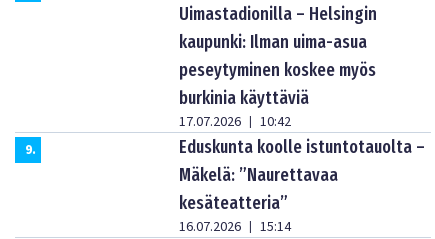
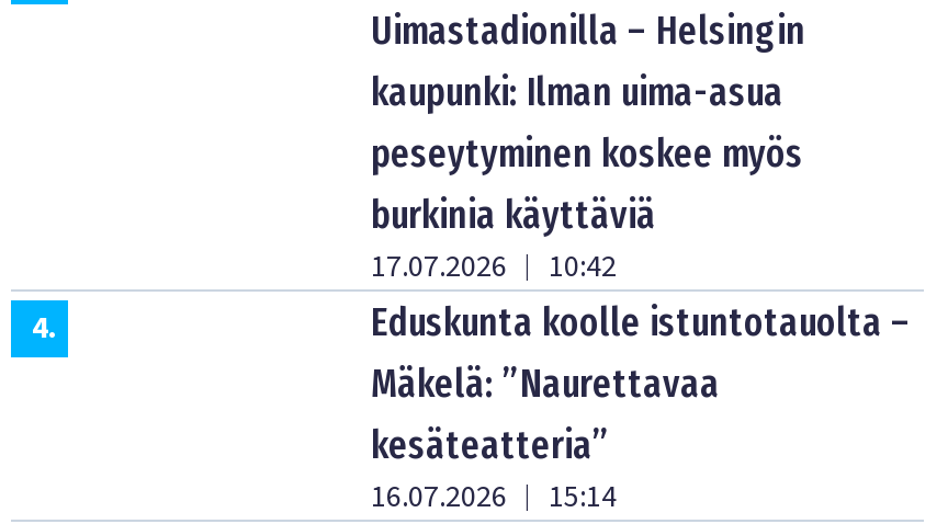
- 9.
+ 4.
